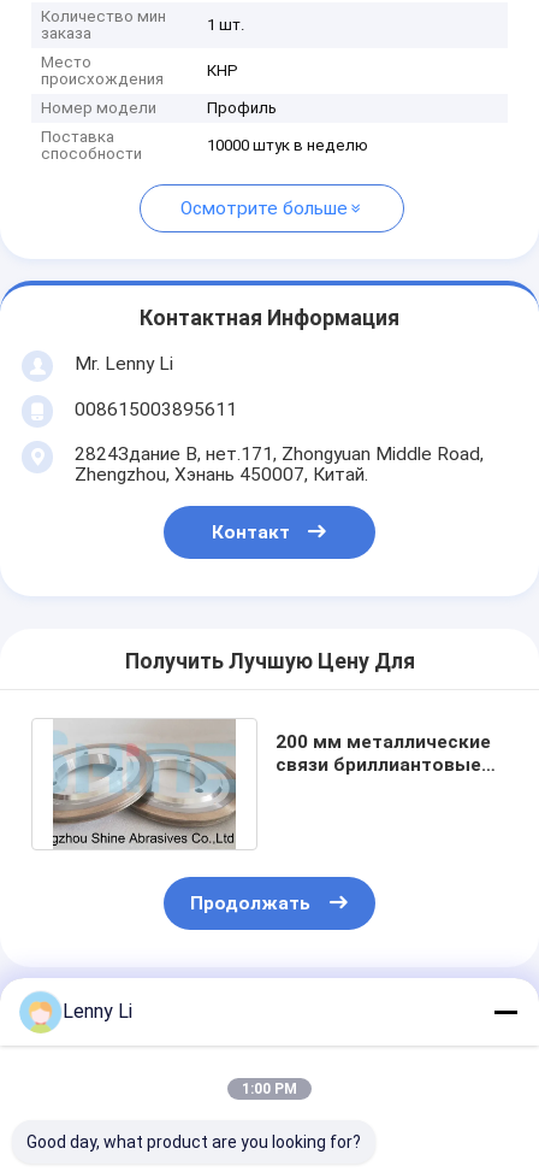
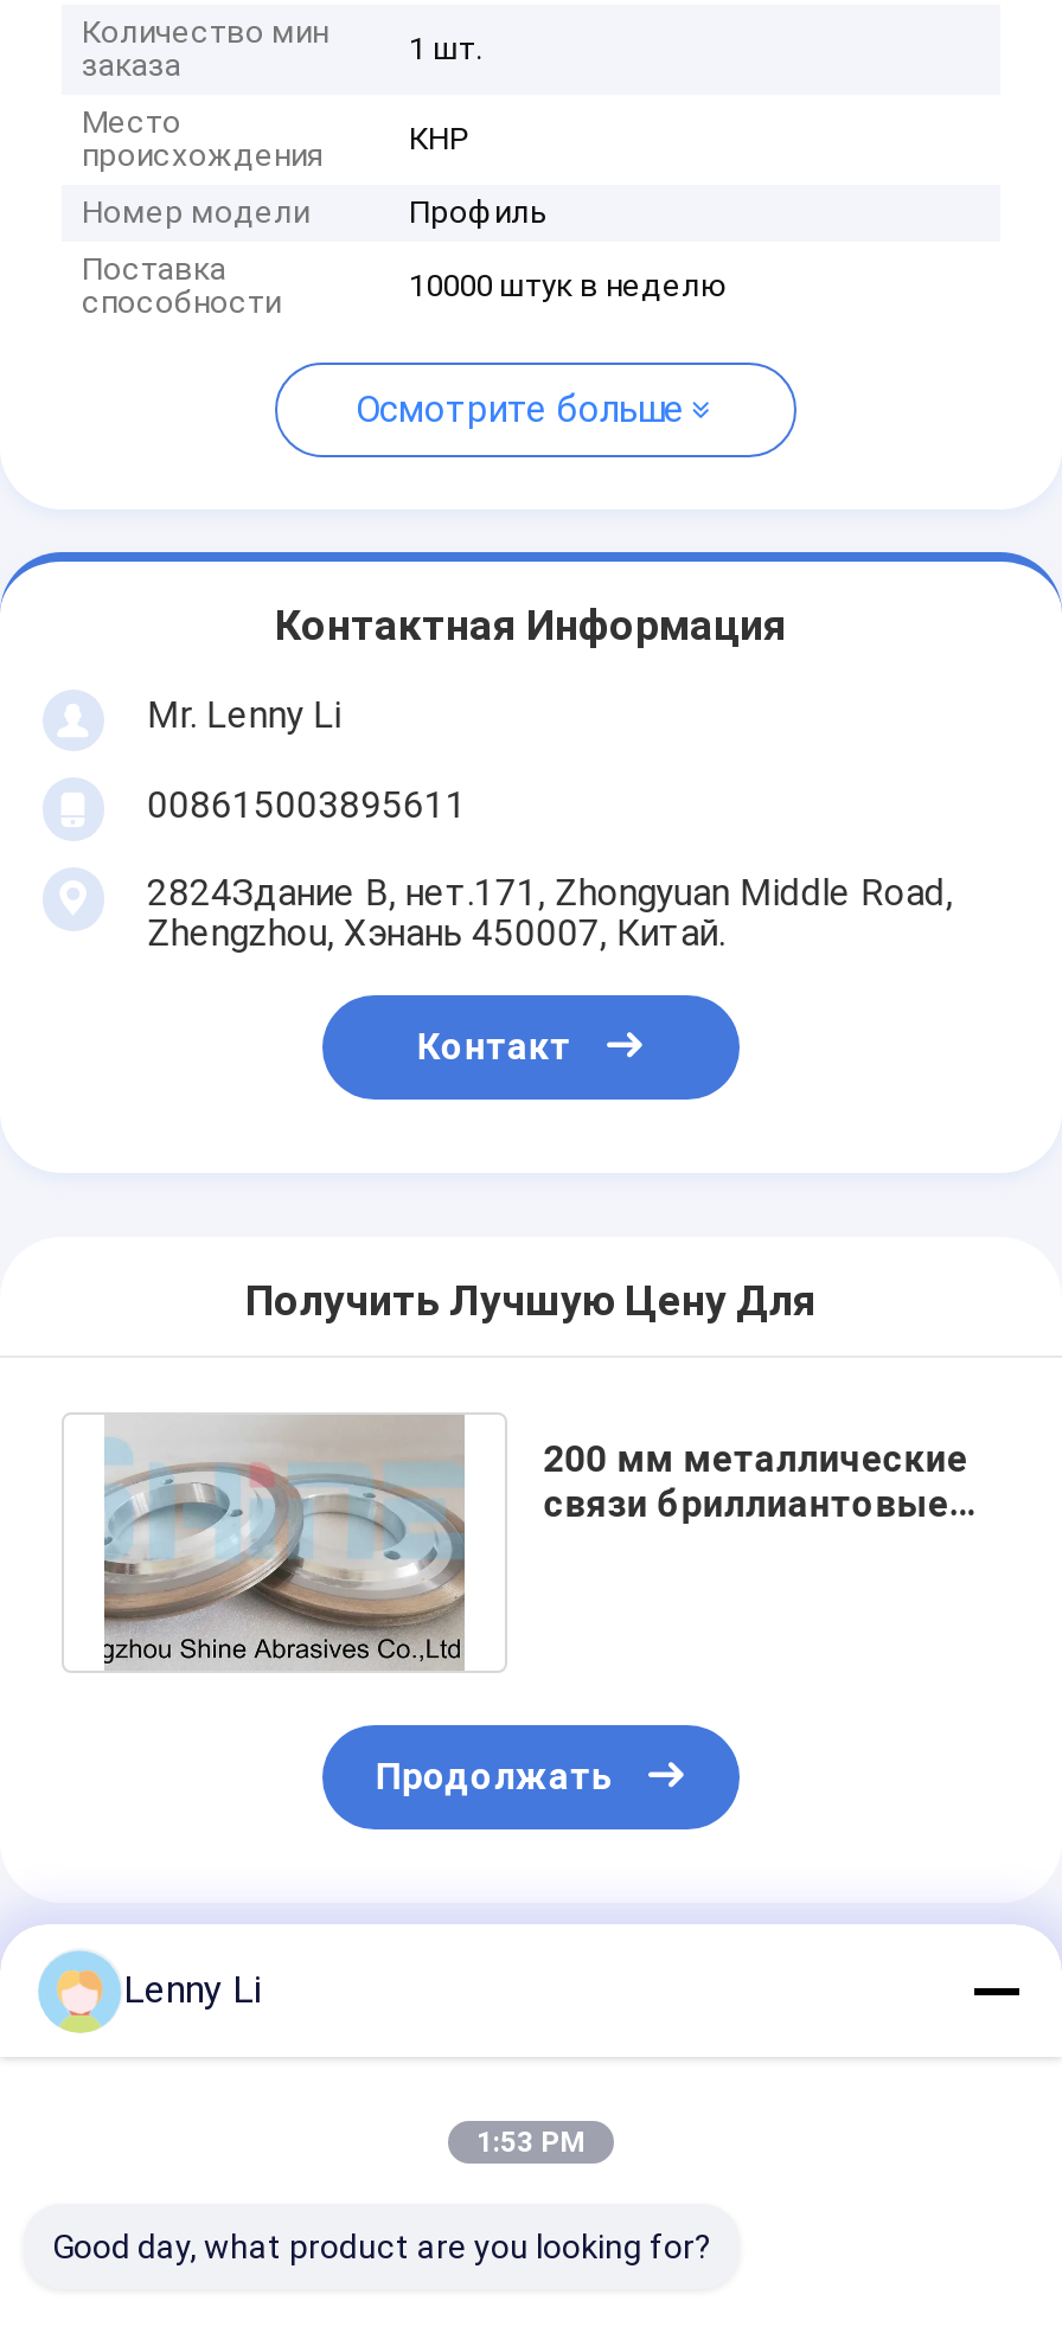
- 1:00 PM
+ 1:53 PM
